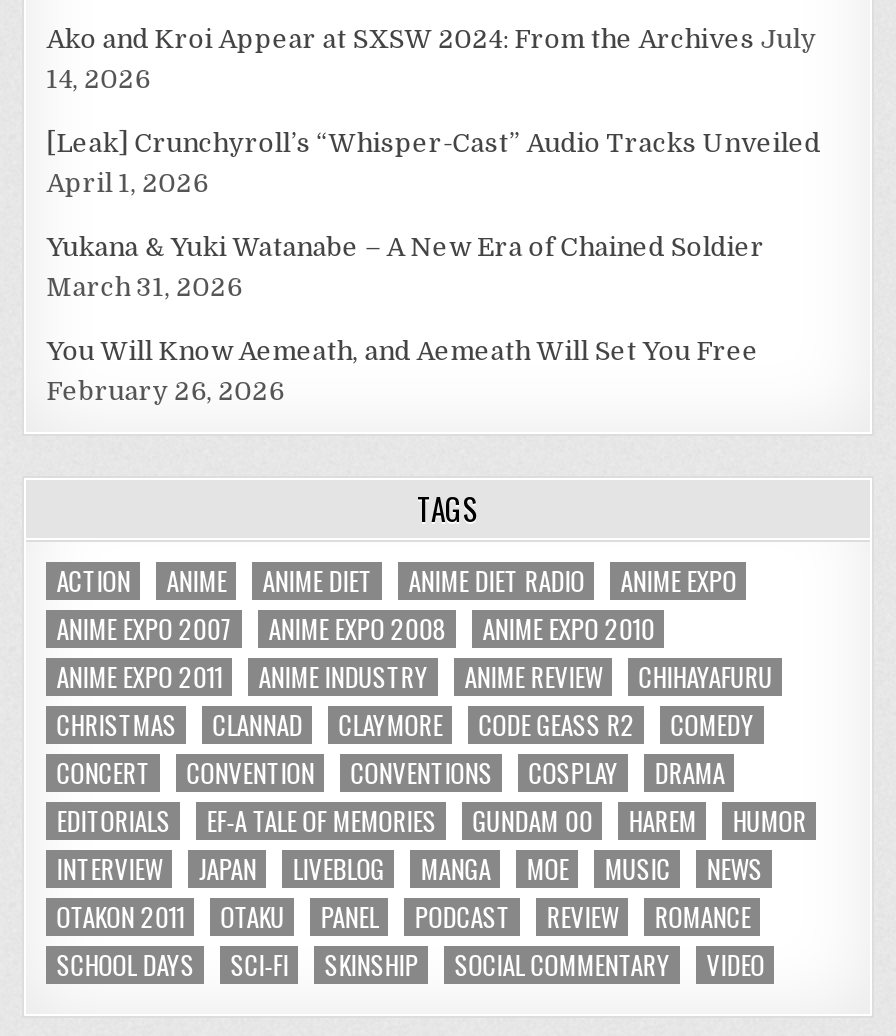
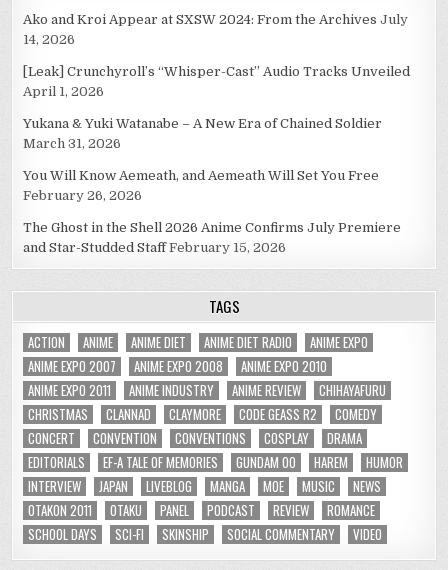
+ The Ghost in the Shell 2026 Anime Confirms July Premiere
+ and Star-Studded Staff February 15, 2026
